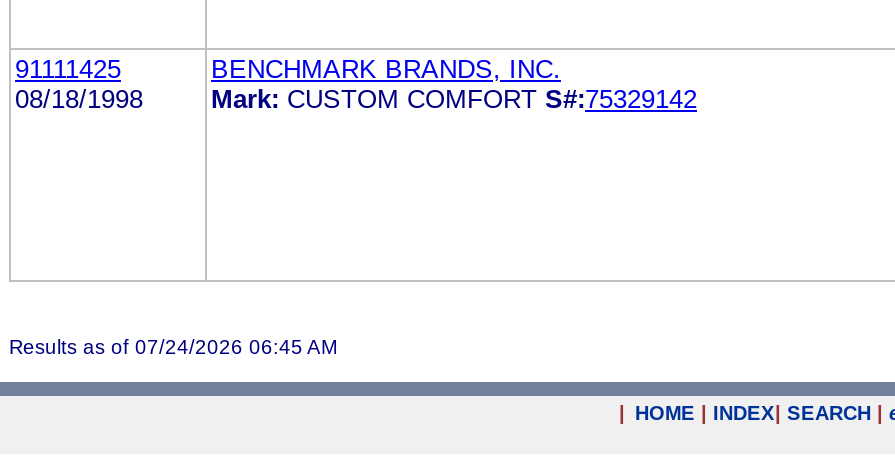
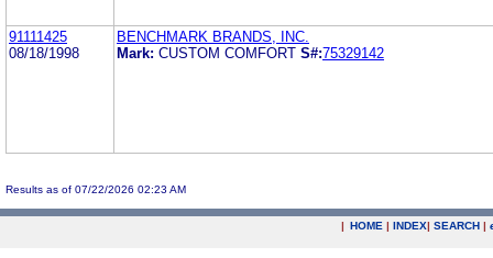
- Results as of 07/24/2026 06:45 AM
+ Results as of 07/22/2026 02:23 AM
